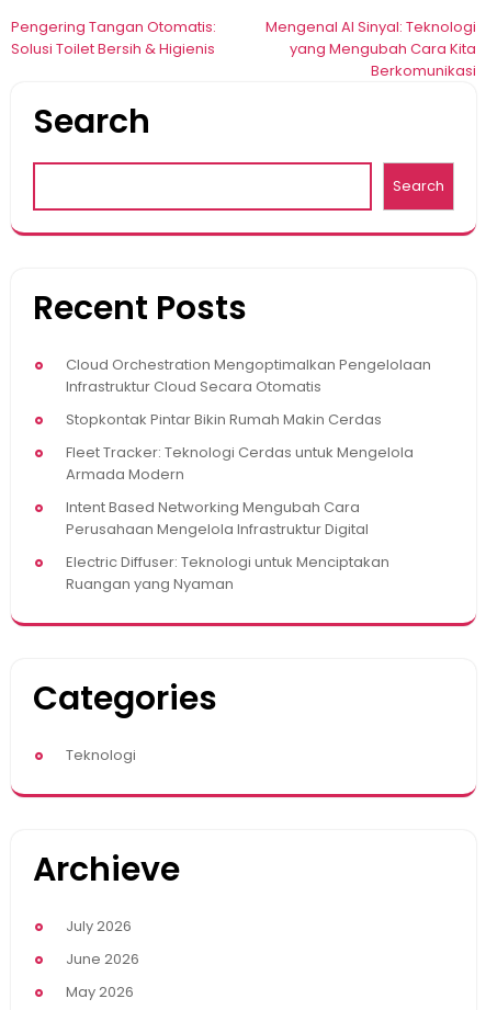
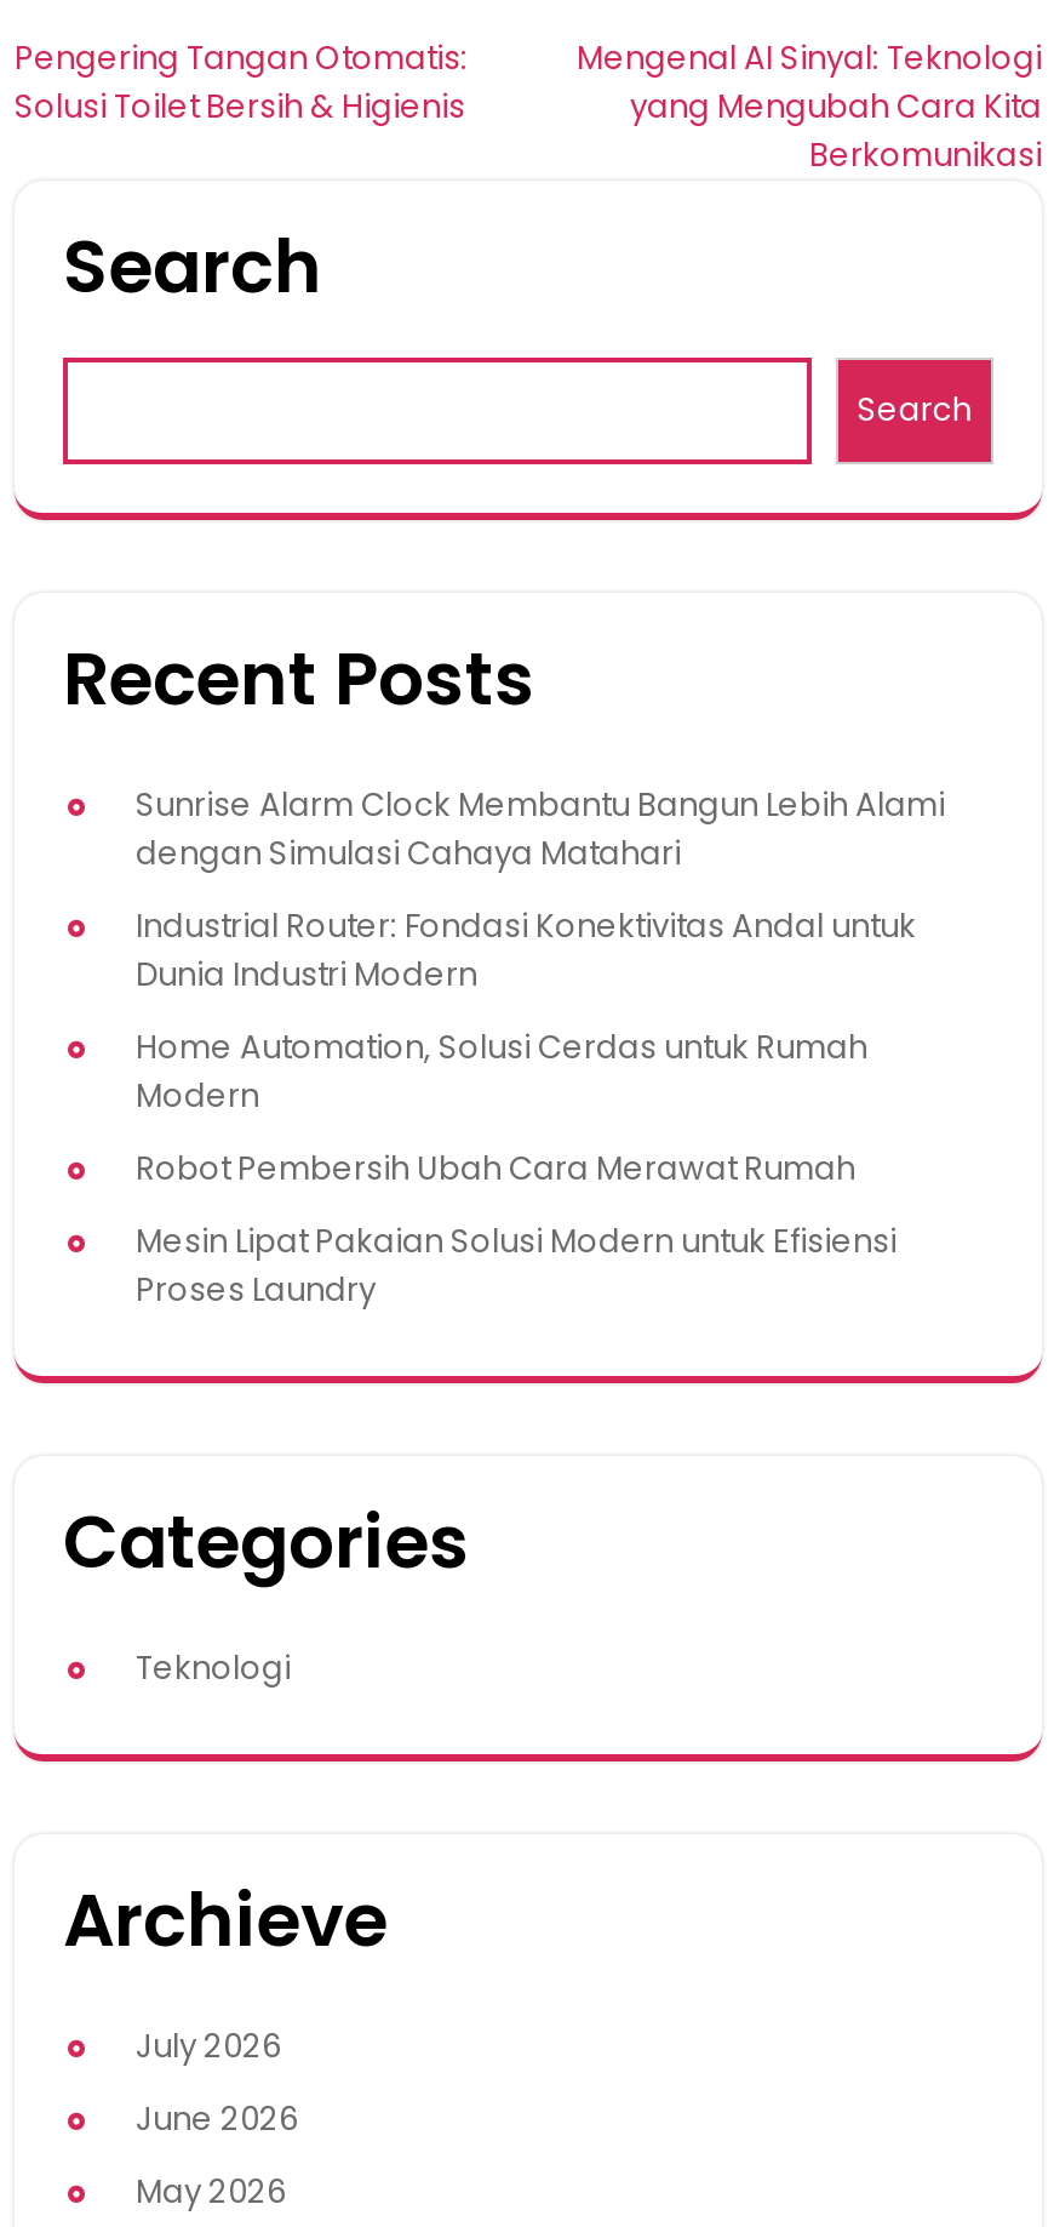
- Cloud Orchestration Mengoptimalkan Pengelolaan
- Infrastruktur Cloud Secara Otomatis
+ Sunrise Alarm Clock Membantu Bangun Lebih Alami
+ dengan Simulasi Cahaya Matahari

- Stopkontak Pintar Bikin Rumah Makin Cerdas
+ Industrial Router: Fondasi Konektivitas Andal untuk
+ Dunia Industri Modern

- Fleet Tracker: Teknologi Cerdas untuk Mengelola
- Armada Modern
+ Home Automation, Solusi Cerdas untuk Rumah
+ Modern

- Intent Based Networking Mengubah Cara
- Perusahaan Mengelola Infrastruktur Digital
+ Robot Pembersih Ubah Cara Merawat Rumah

- Electric Diffuser: Teknologi untuk Menciptakan
- Ruangan yang Nyaman
+ Mesin Lipat Pakaian Solusi Modern untuk Efisiensi
+ Proses Laundry
